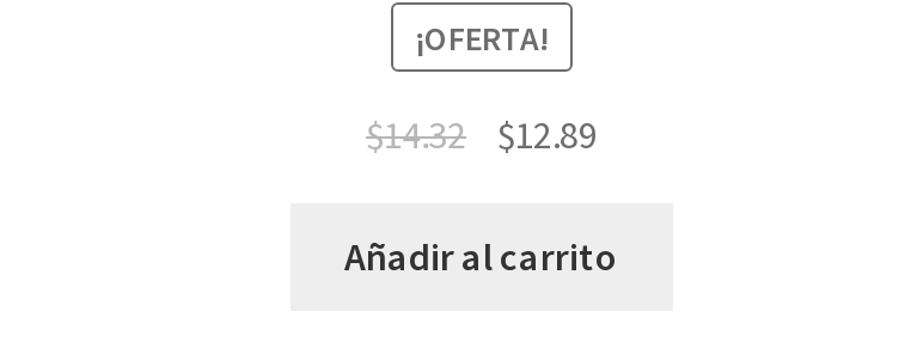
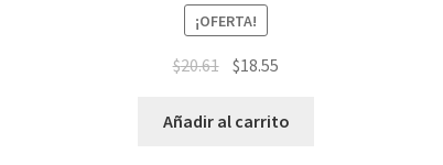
- $14.32
+ $20.61

- $12.89
+ $18.55
